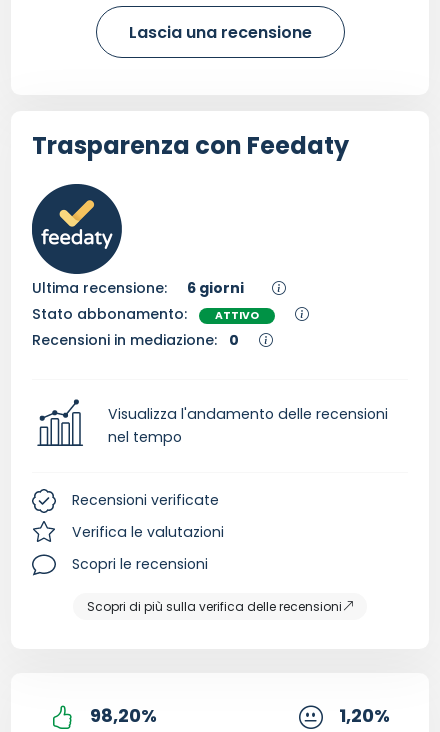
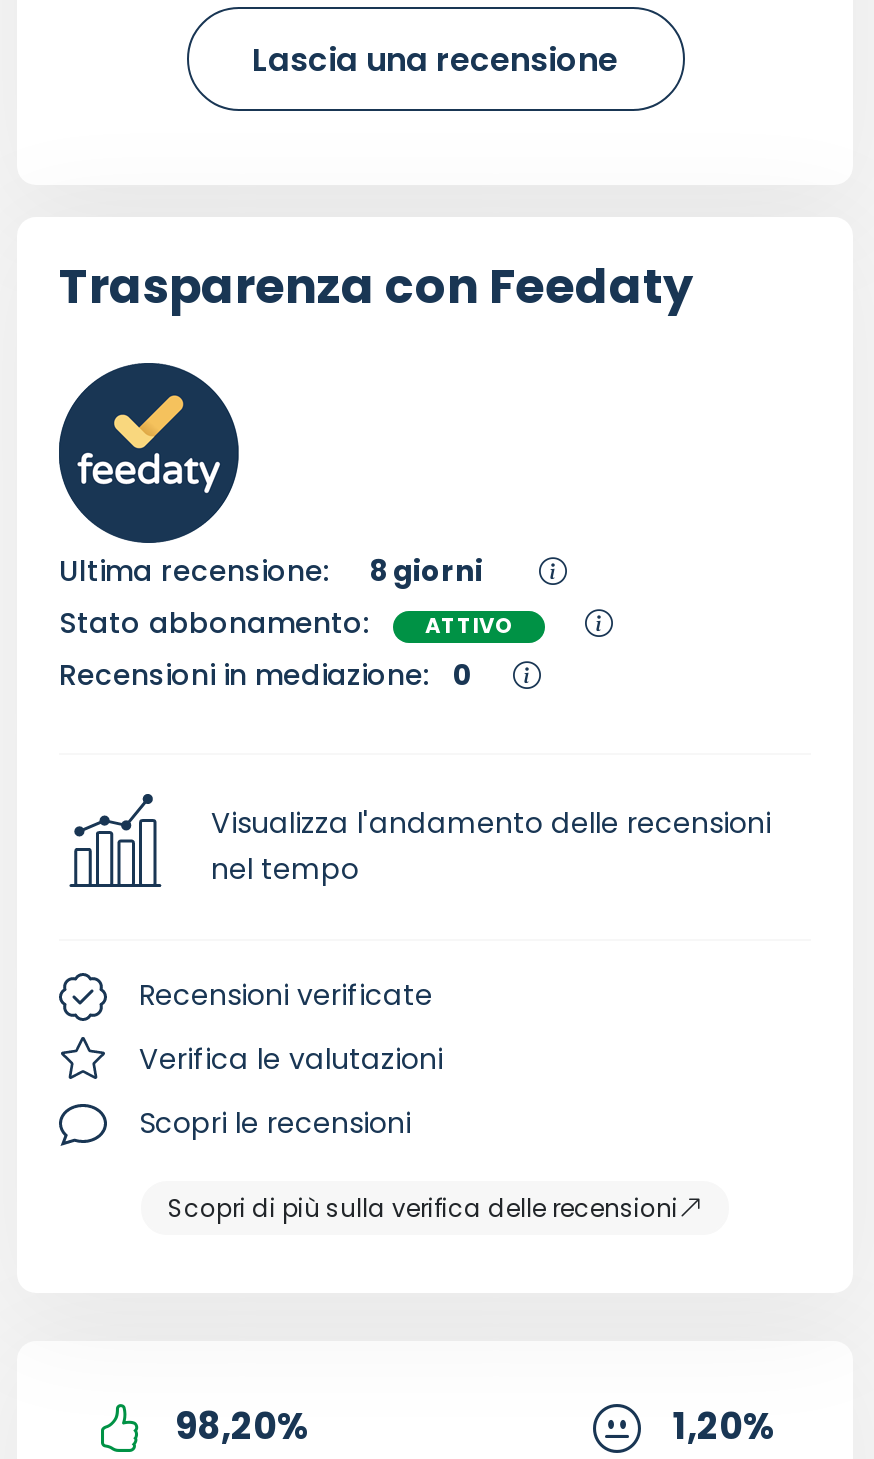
- Ultima recensione: 6 giorni
+ Ultima recensione: 8 giorni
